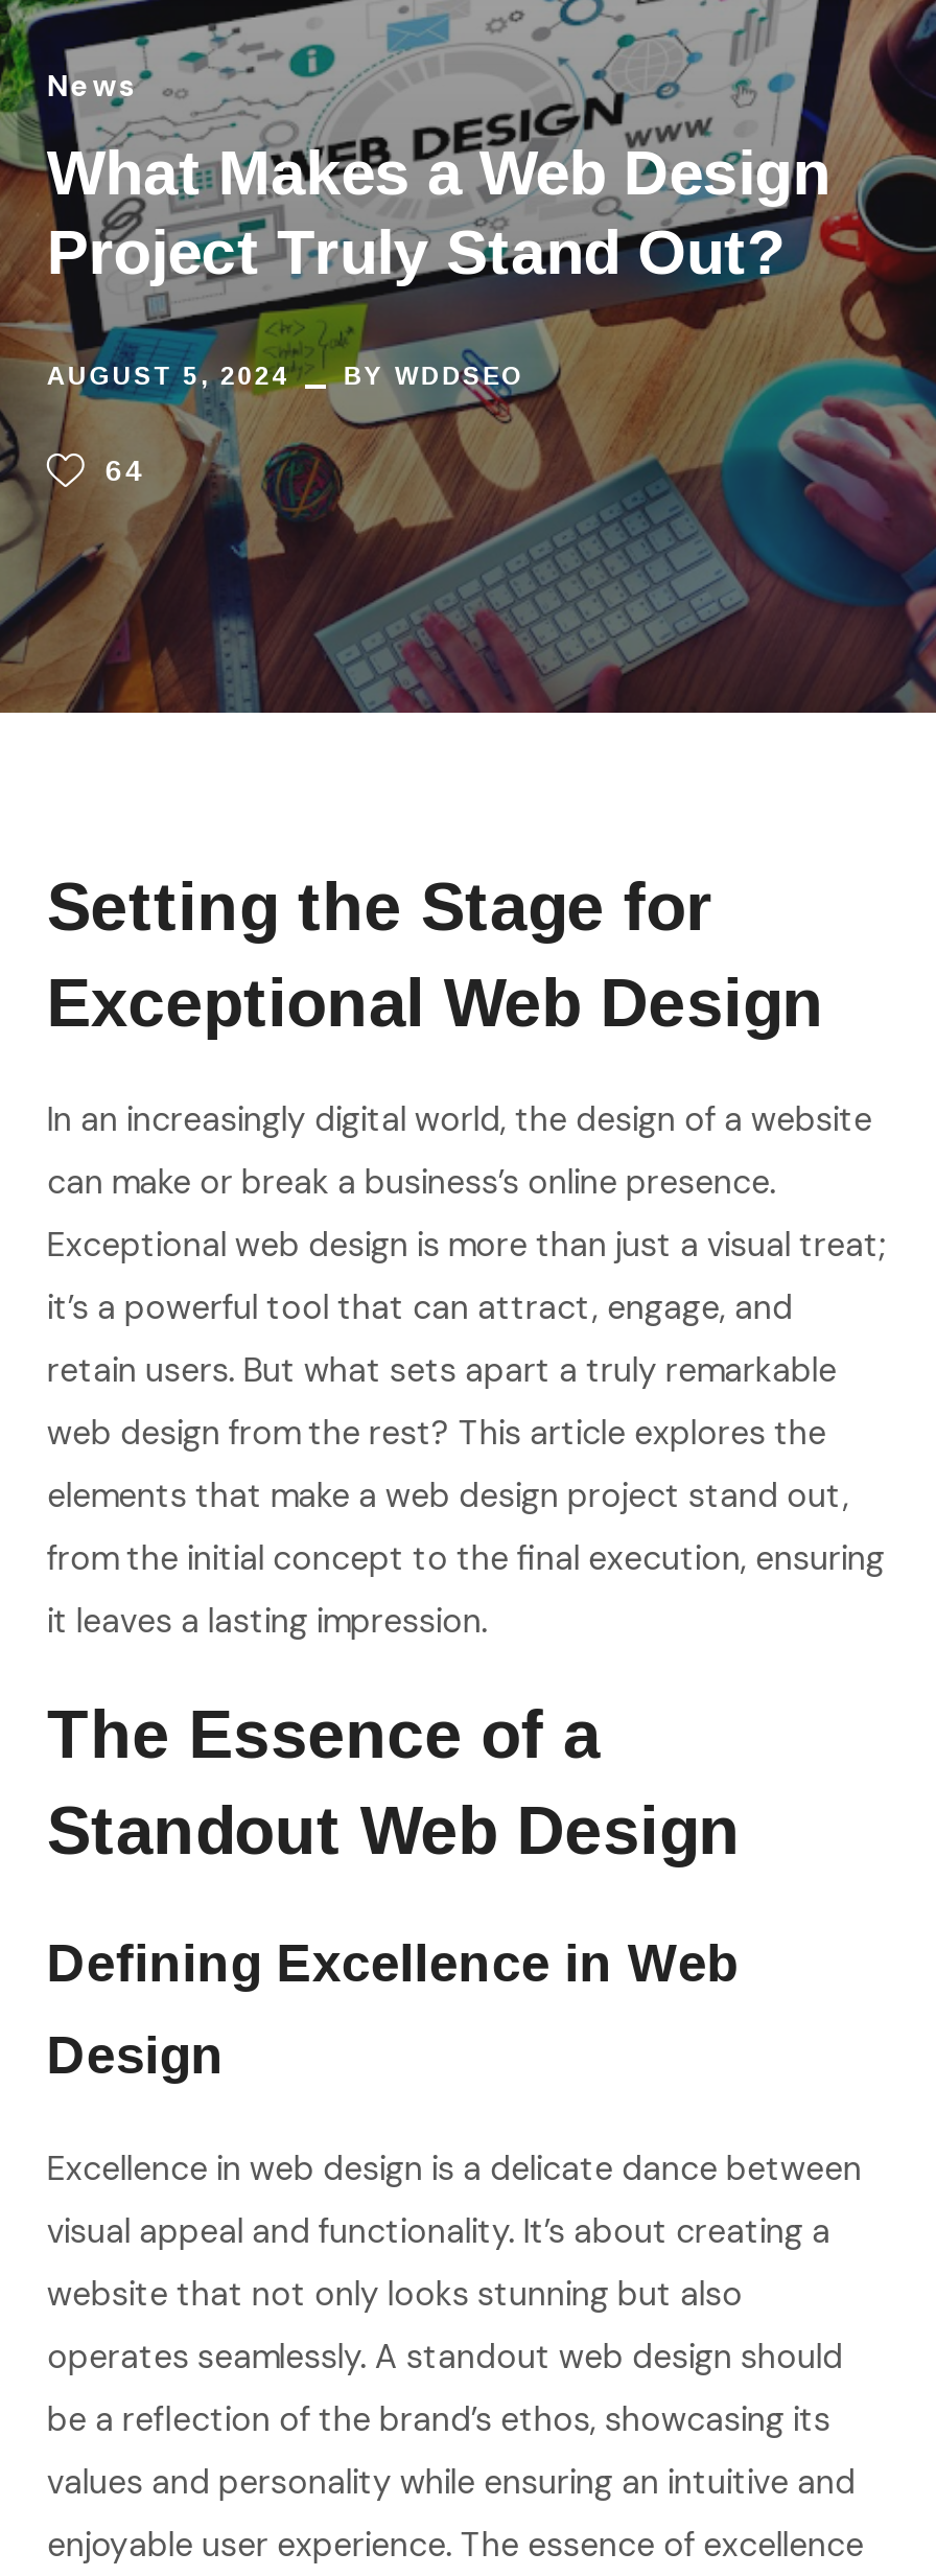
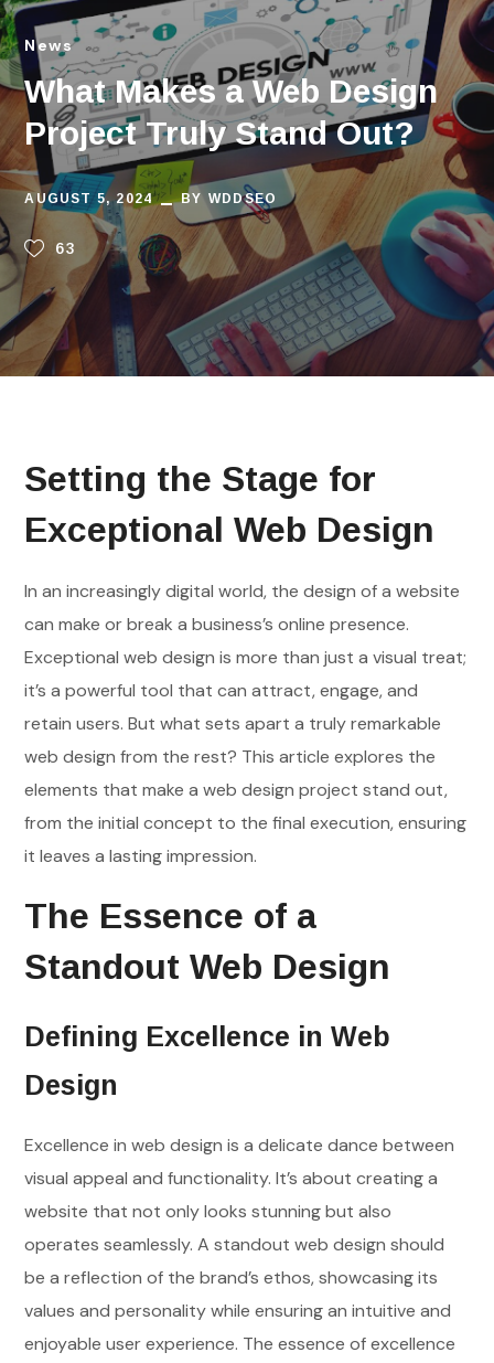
- 64
+ 63
